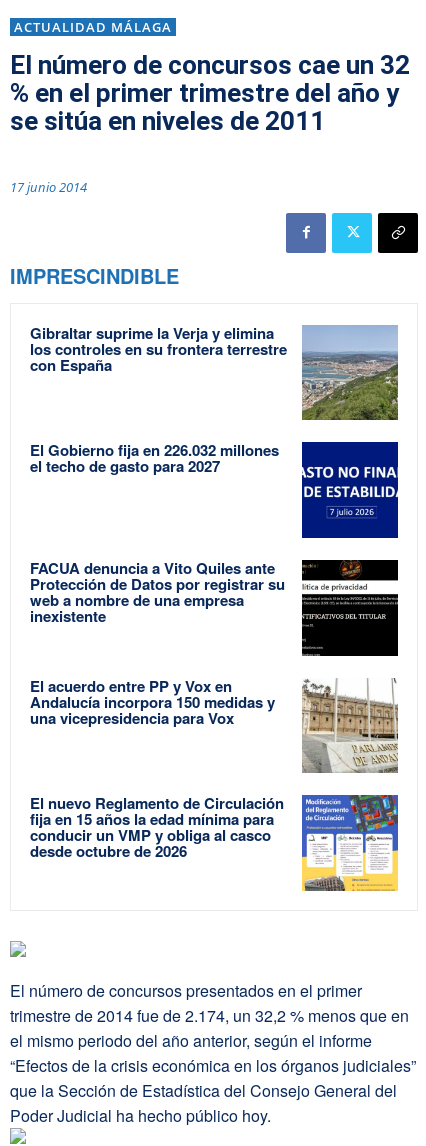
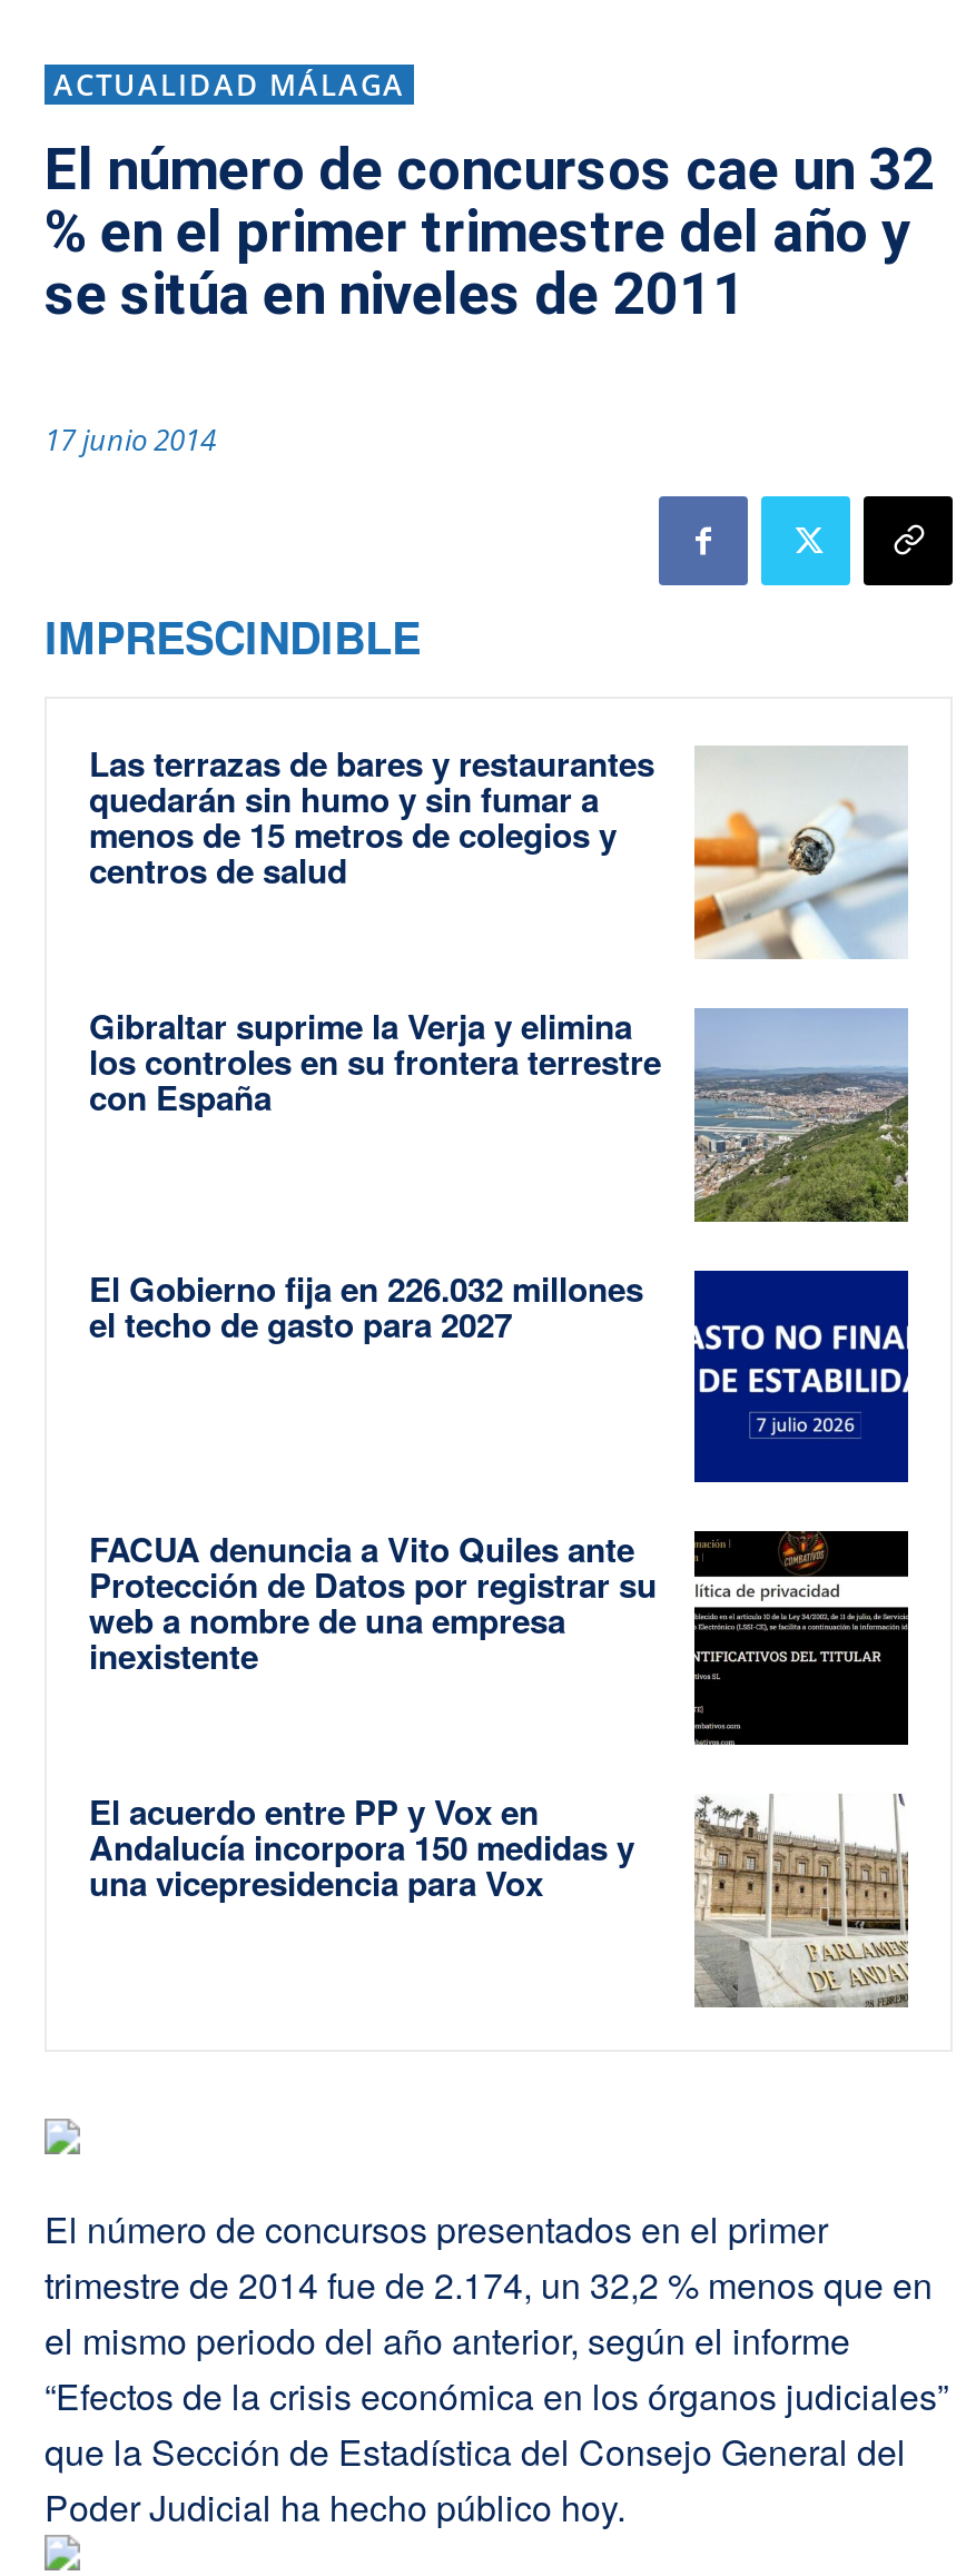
+ [image]
+ Las terrazas de bares y restaurantes
+ quedarán sin humo y sin fumar a
+ menos de 15 metros de colegios y
+ centros de salud

moved down: [image] | Gibraltar suprime la Verja y elimina | los controles en su frontera terrestre | ... | Andalucía incorpora 150 medidas y | una vicepresidencia para Vox

- [image]
- El nuevo Reglamento de Circulación
- fija en 15 años la edad mínima para
- conducir un VMP y obliga al casco
- desde octubre de 2026
